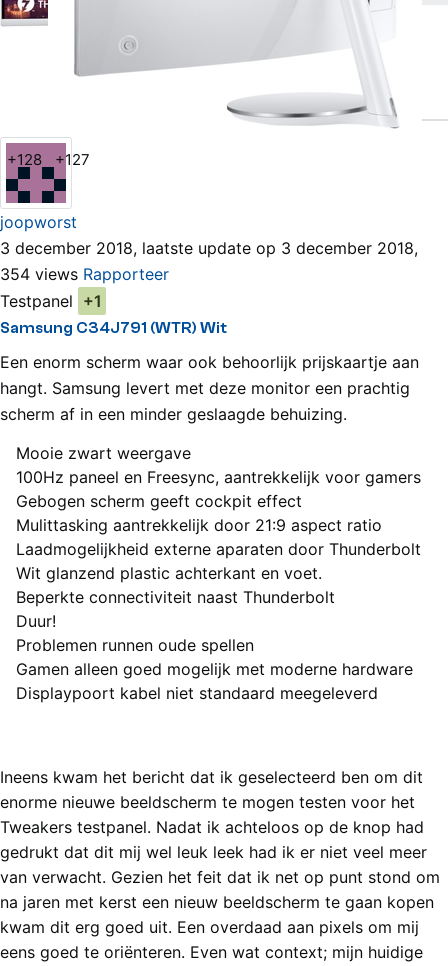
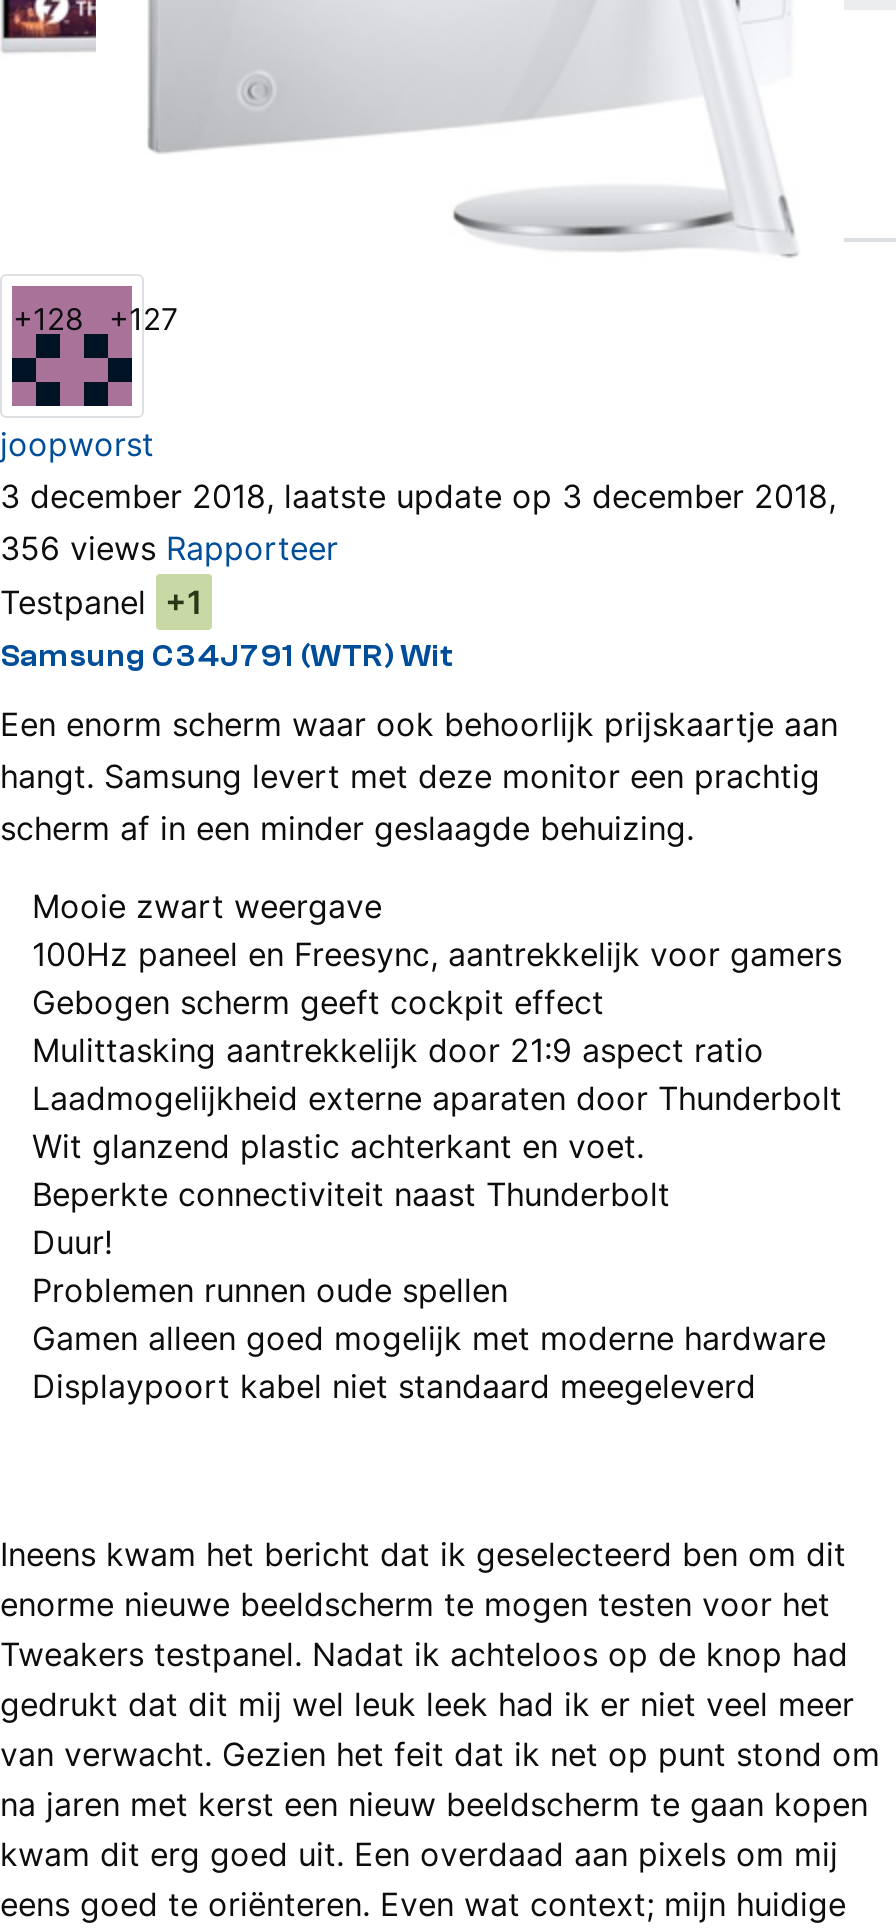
- 354 views Rapporteer
+ 356 views Rapporteer
